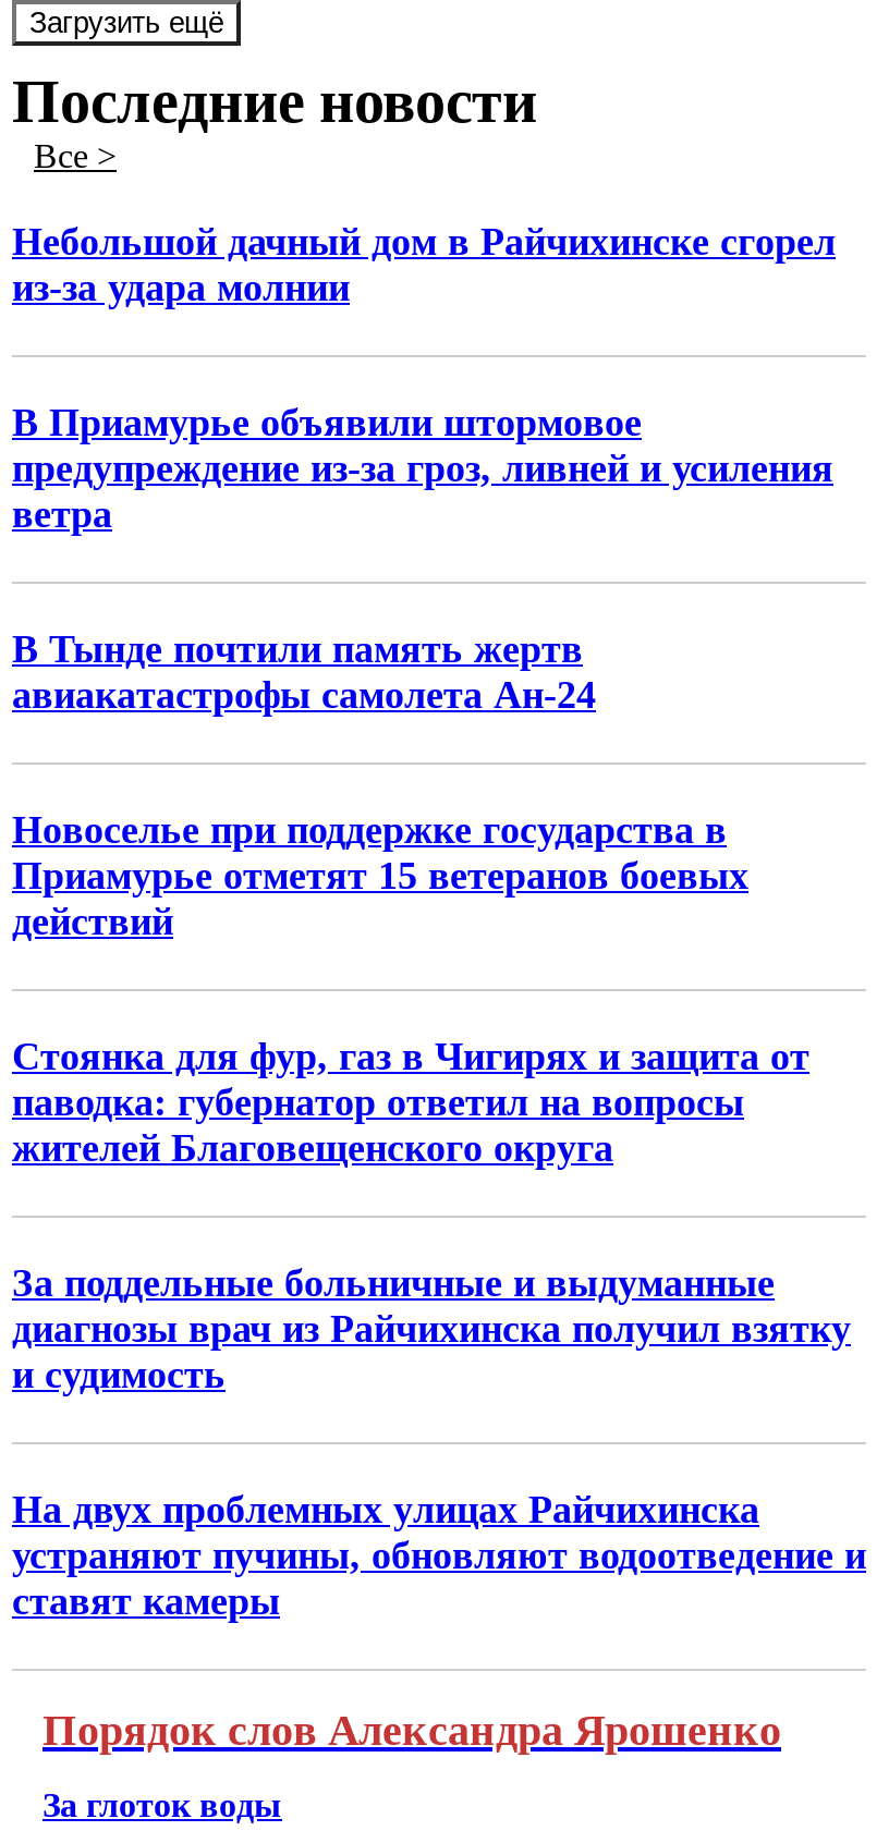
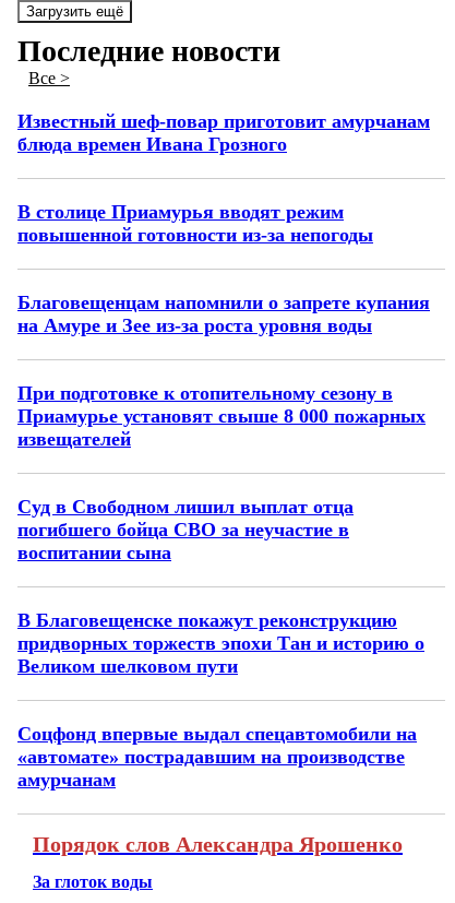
- Небольшой дачный дом в Райчихинске сгорел
- из-за удара молнии
+ Известный шеф-повар приготовит амурчанам
+ блюда времен Ивана Грозного

- В Приамурье объявили штормовое
- предупреждение из-за гроз, ливней и усиления
- ветра
+ В столице Приамурья вводят режим
+ повышенной готовности из-за непогоды

- В Тынде почтили память жертв
- авиакатастрофы самолета Ан-24
+ Благовещенцам напомнили о запрете купания
+ на Амуре и Зее из-за роста уровня воды

- Новоселье при поддержке государства в
- Приамурье отметят 15 ветеранов боевых
- действий
+ При подготовке к отопительному сезону в
+ Приамурье установят свыше 8 000 пожарных
+ извещателей

- Стоянка для фур, газ в Чигирях и защита от
- паводка: губернатор ответил на вопросы
- жителей Благовещенского округа
+ Суд в Свободном лишил выплат отца
+ погибшего бойца СВО за неучастие в
+ воспитании сына

- За поддельные больничные и выдуманные
- диагнозы врач из Райчихинска получил взятку
- и судимость
+ В Благовещенске покажут реконструкцию
+ придворных торжеств эпохи Тан и историю о
+ Великом шелковом пути

- На двух проблемных улицах Райчихинска
- устраняют пучины, обновляют водоотведение и
- ставят камеры
+ Соцфонд впервые выдал спецавтомобили на
+ «автомате» пострадавшим на производстве
+ амурчанам
